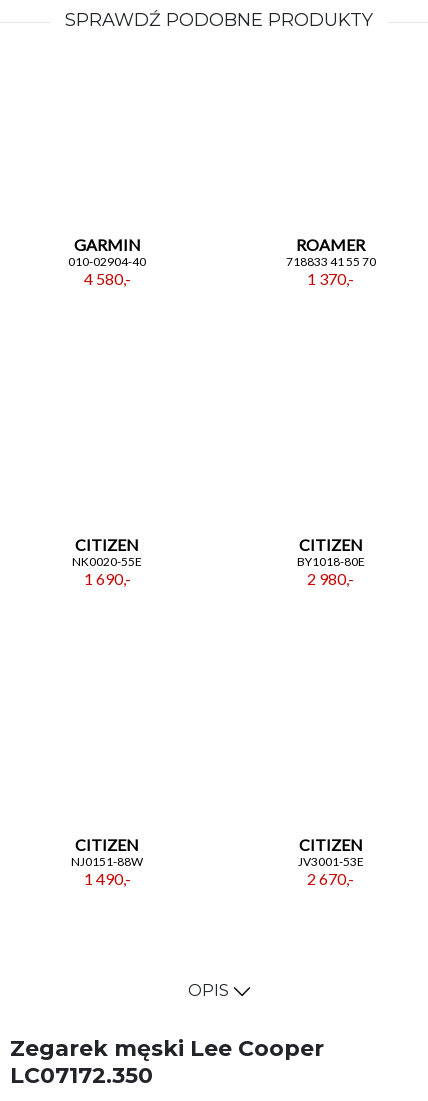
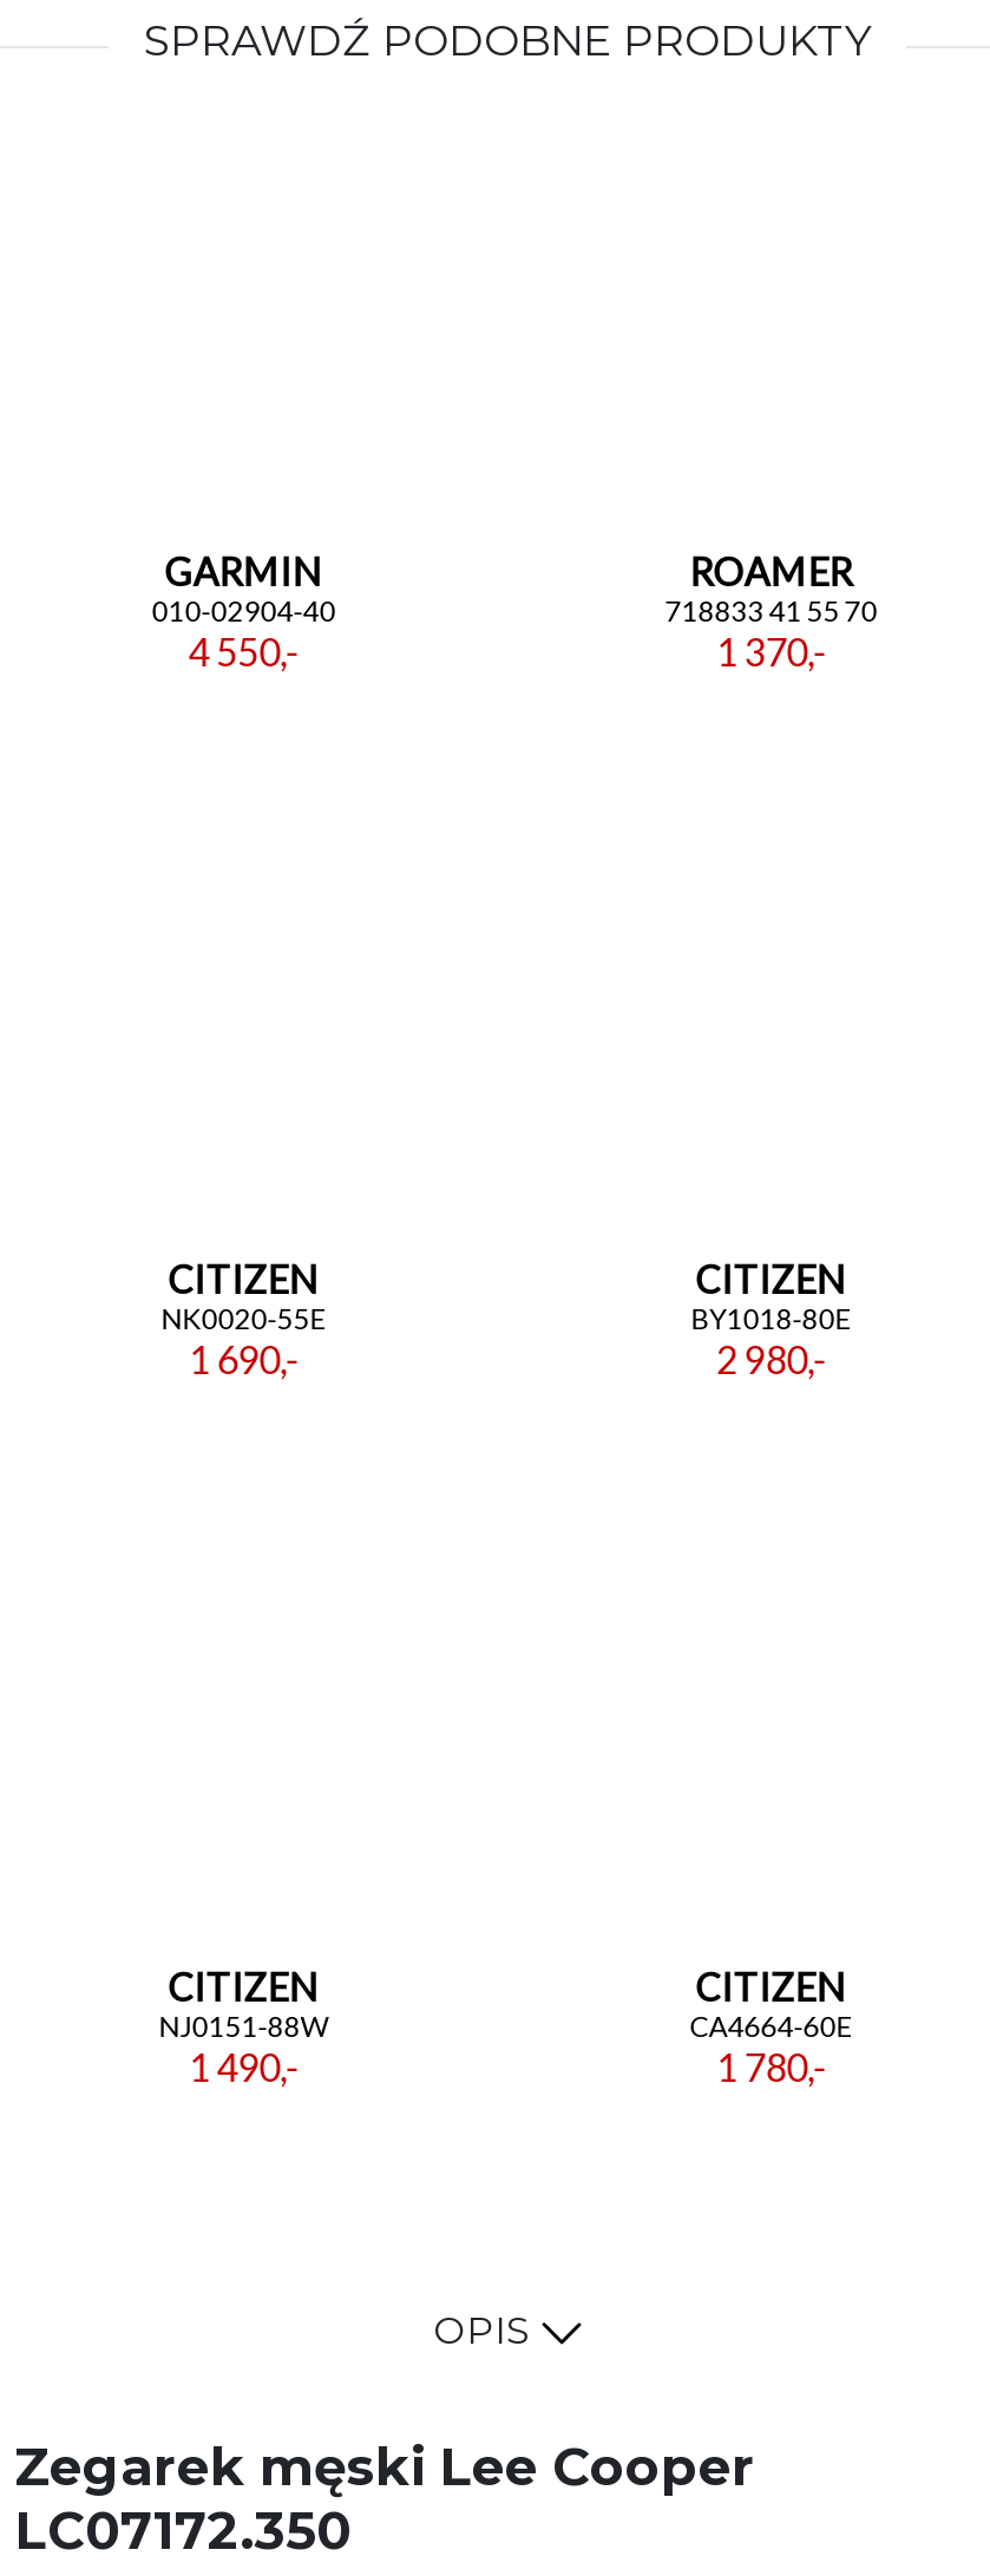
- 4 580,-
+ 4 550,-

- JV3001-53E
- 2 670,-
+ CA4664-60E
+ 1 780,-
